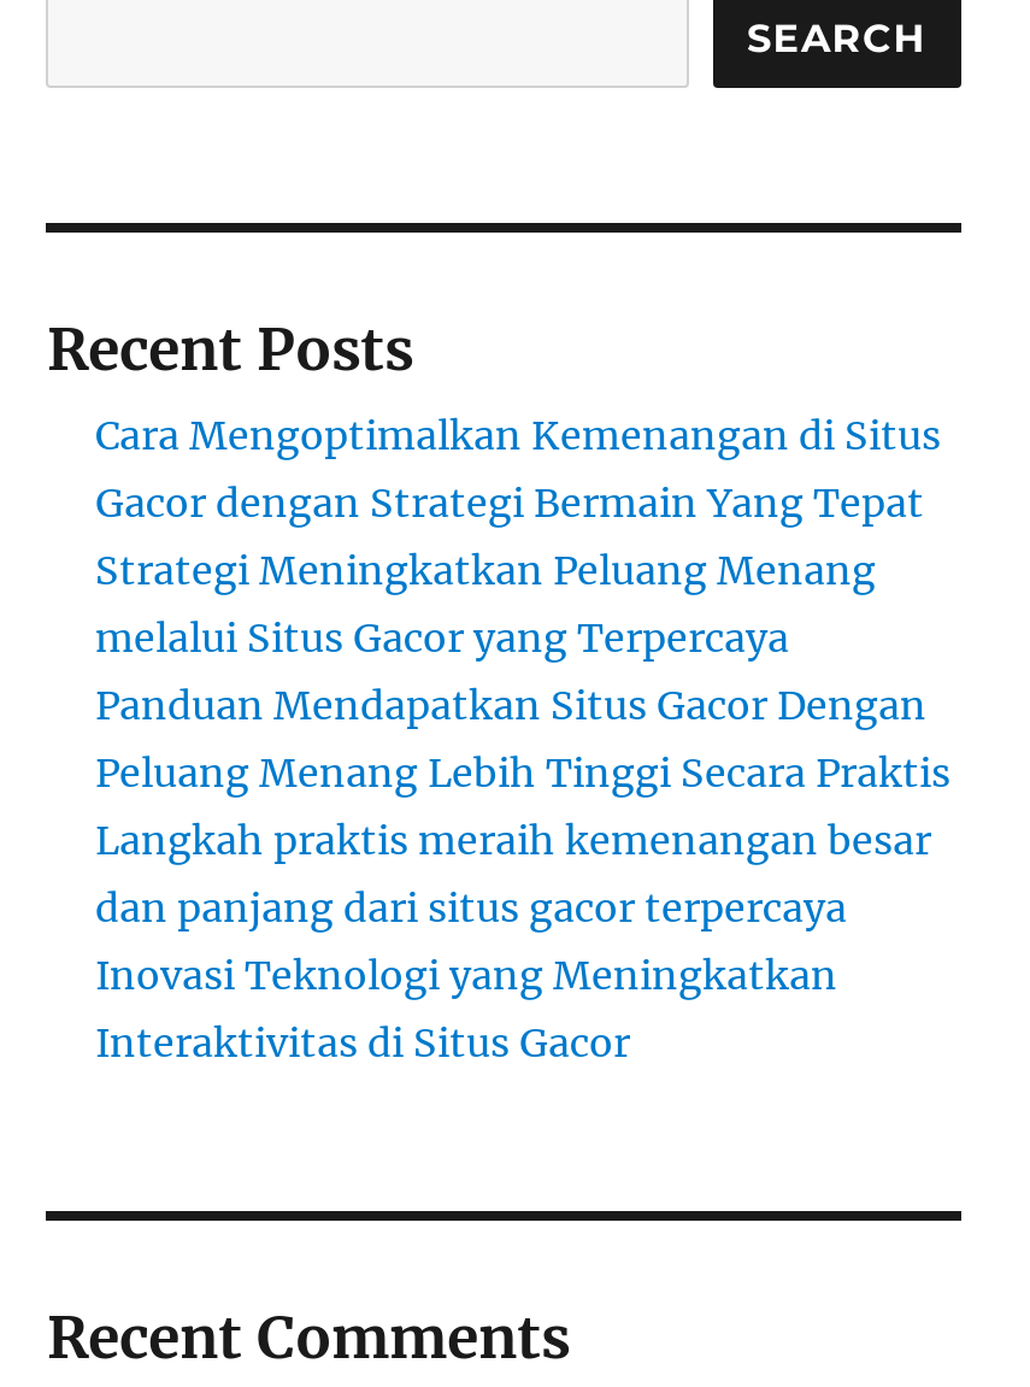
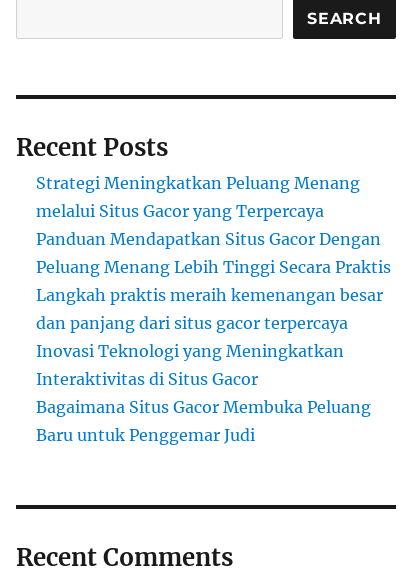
- Cara Mengoptimalkan Kemenangan di Situs
- Gacor dengan Strategi Bermain Yang Tepat

moved up: Strategi Meningkatkan Peluang Menang | melalui Situs Gacor yang Terpercaya | Panduan Mendapatkan Situs Gacor Dengan | Peluang Menang Lebih Tinggi Secara Praktis | Langkah praktis meraih kemenangan besar | dan panjang dari situs gacor terpercaya | Inovasi Teknologi yang Meningkatkan | Interaktivitas di Situs Gacor

+ Bagaimana Situs Gacor Membuka Peluang
+ Baru untuk Penggemar Judi
